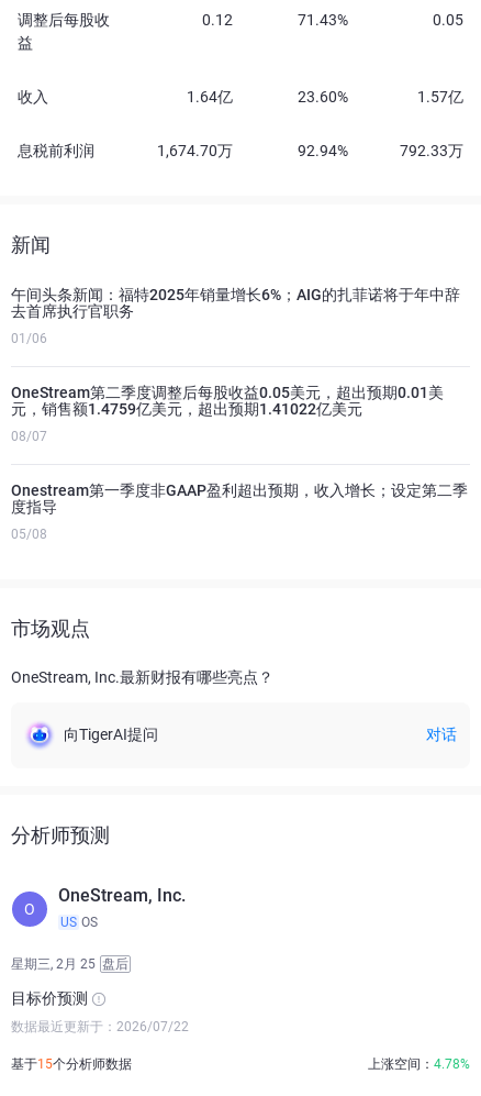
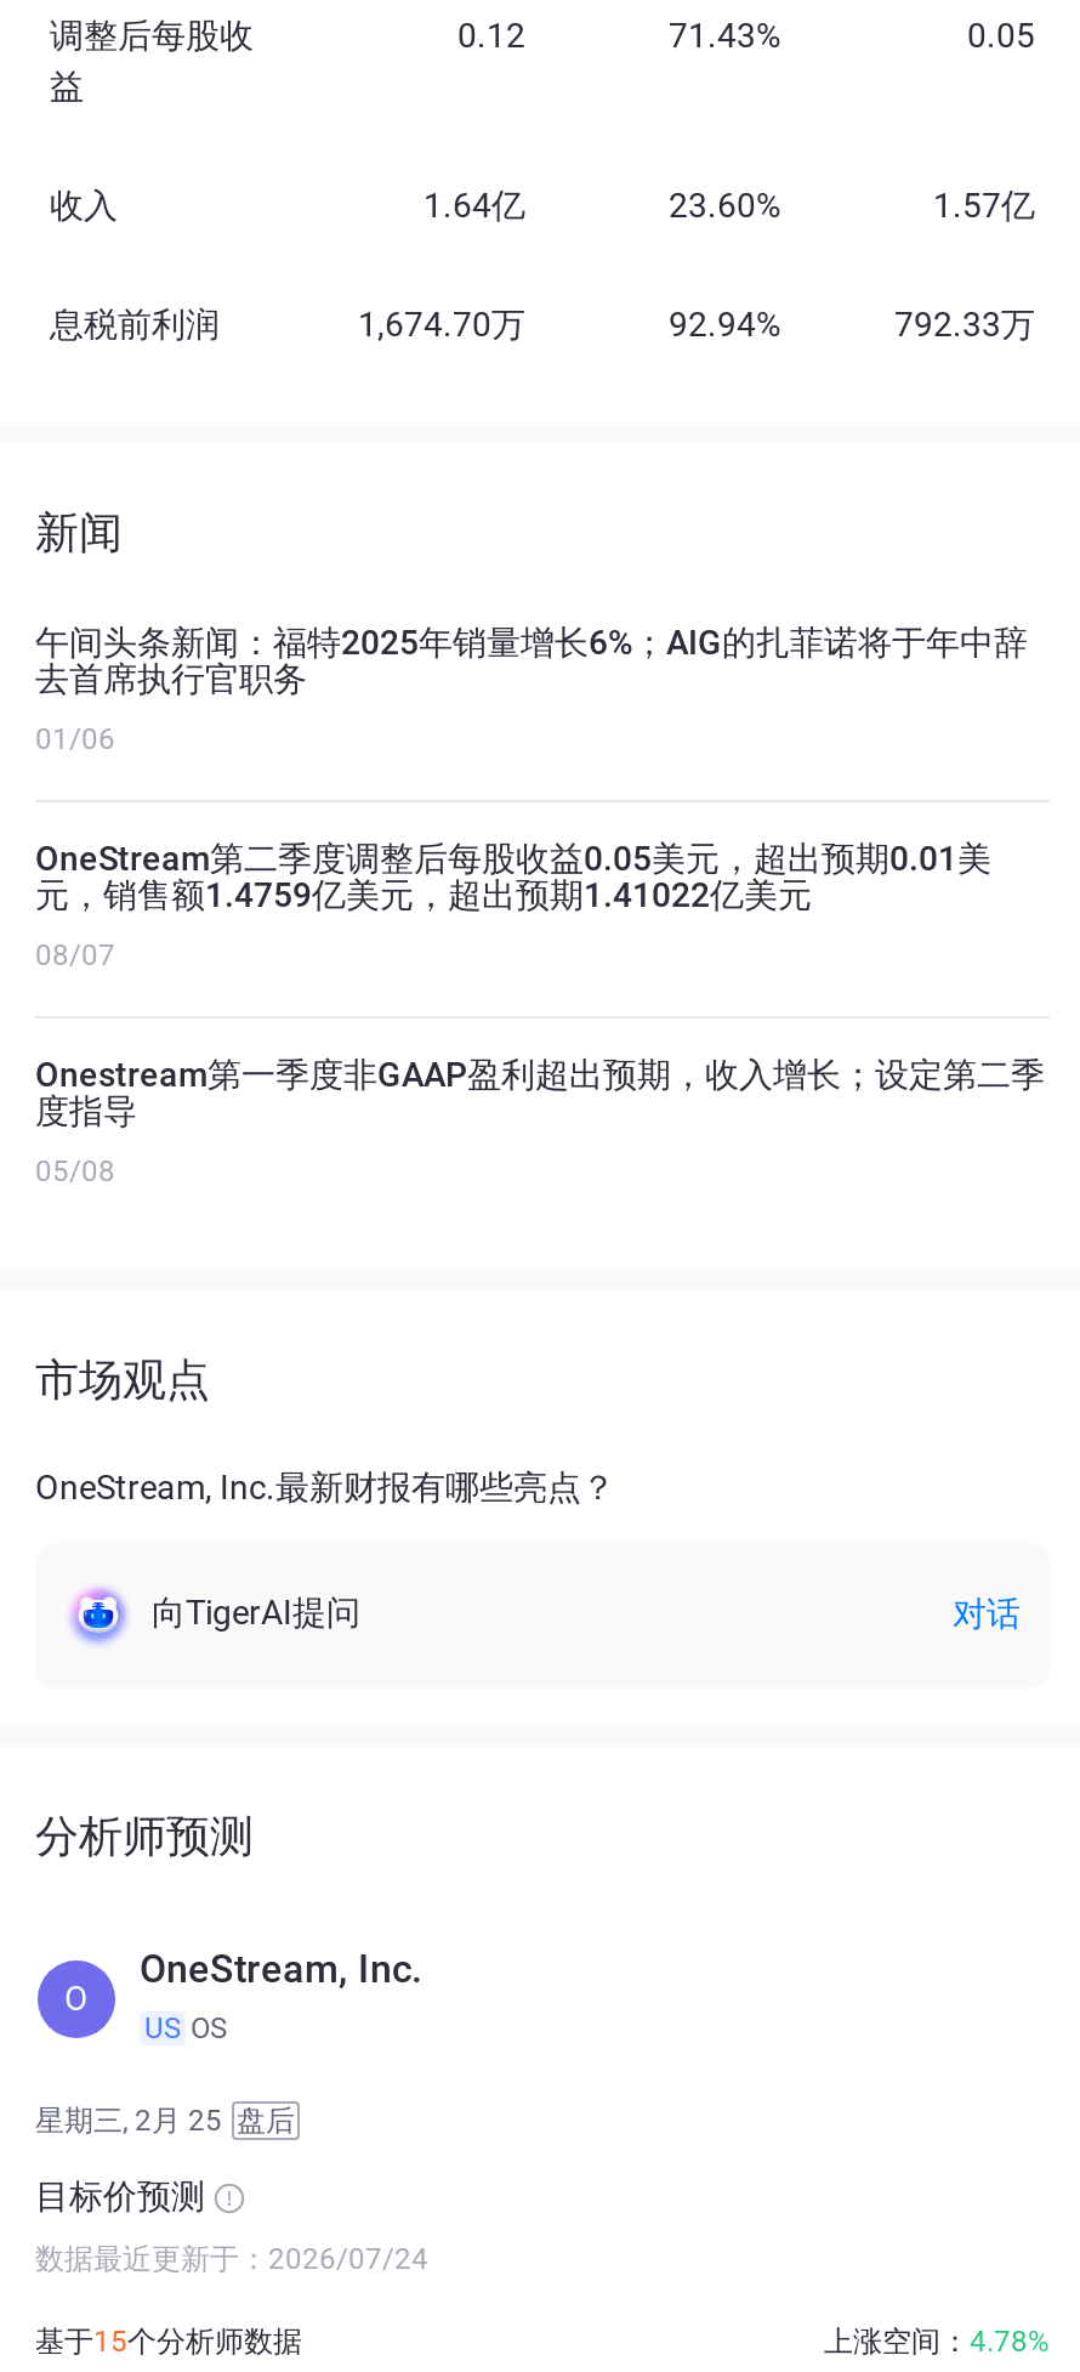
- 数据最近更新于：2026/07/22
+ 数据最近更新于：2026/07/24
